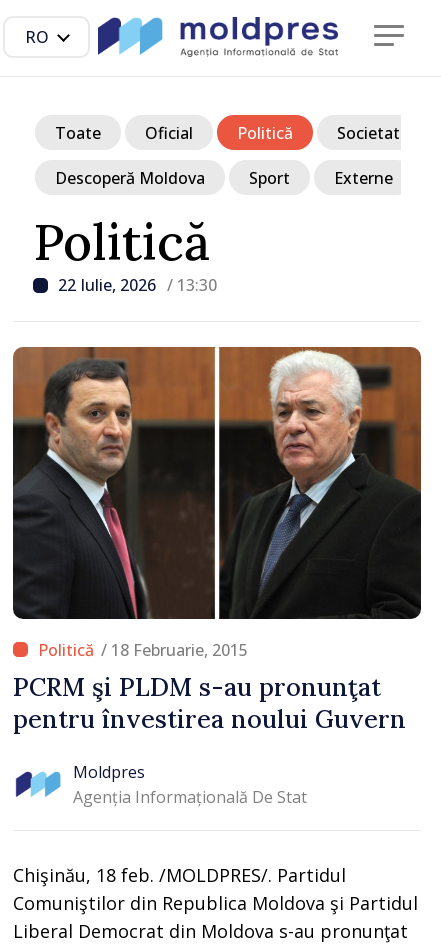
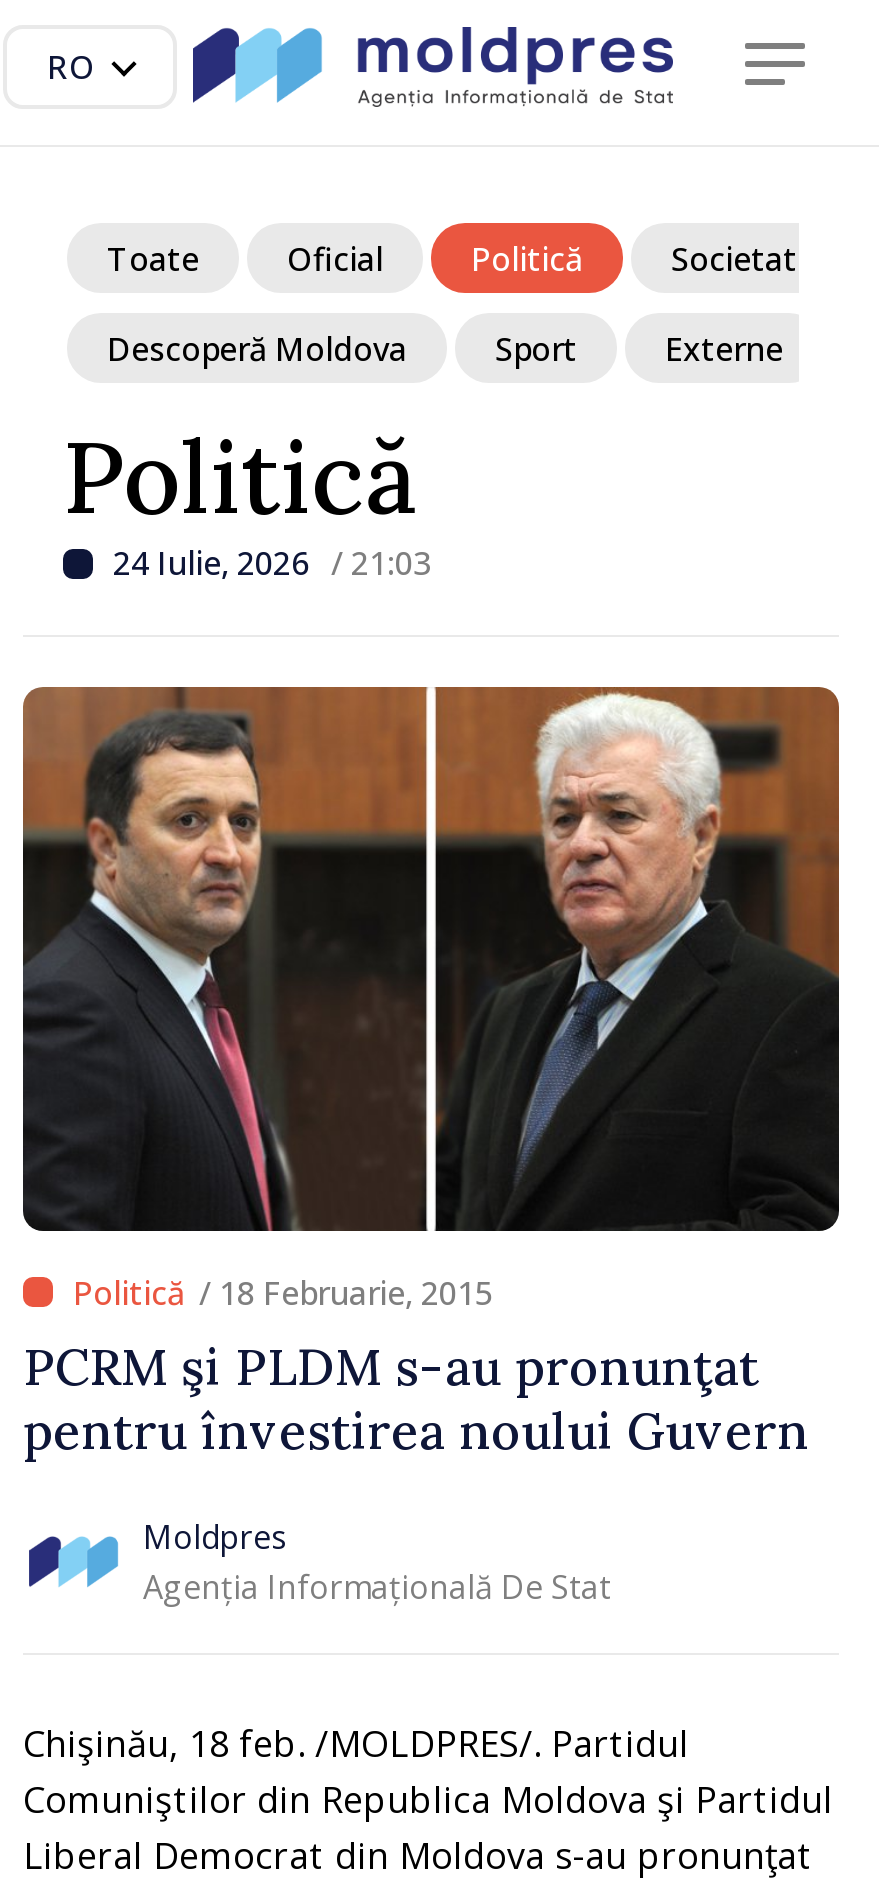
- 22 Iulie, 2026 / 13:30
+ 24 Iulie, 2026 / 21:03
